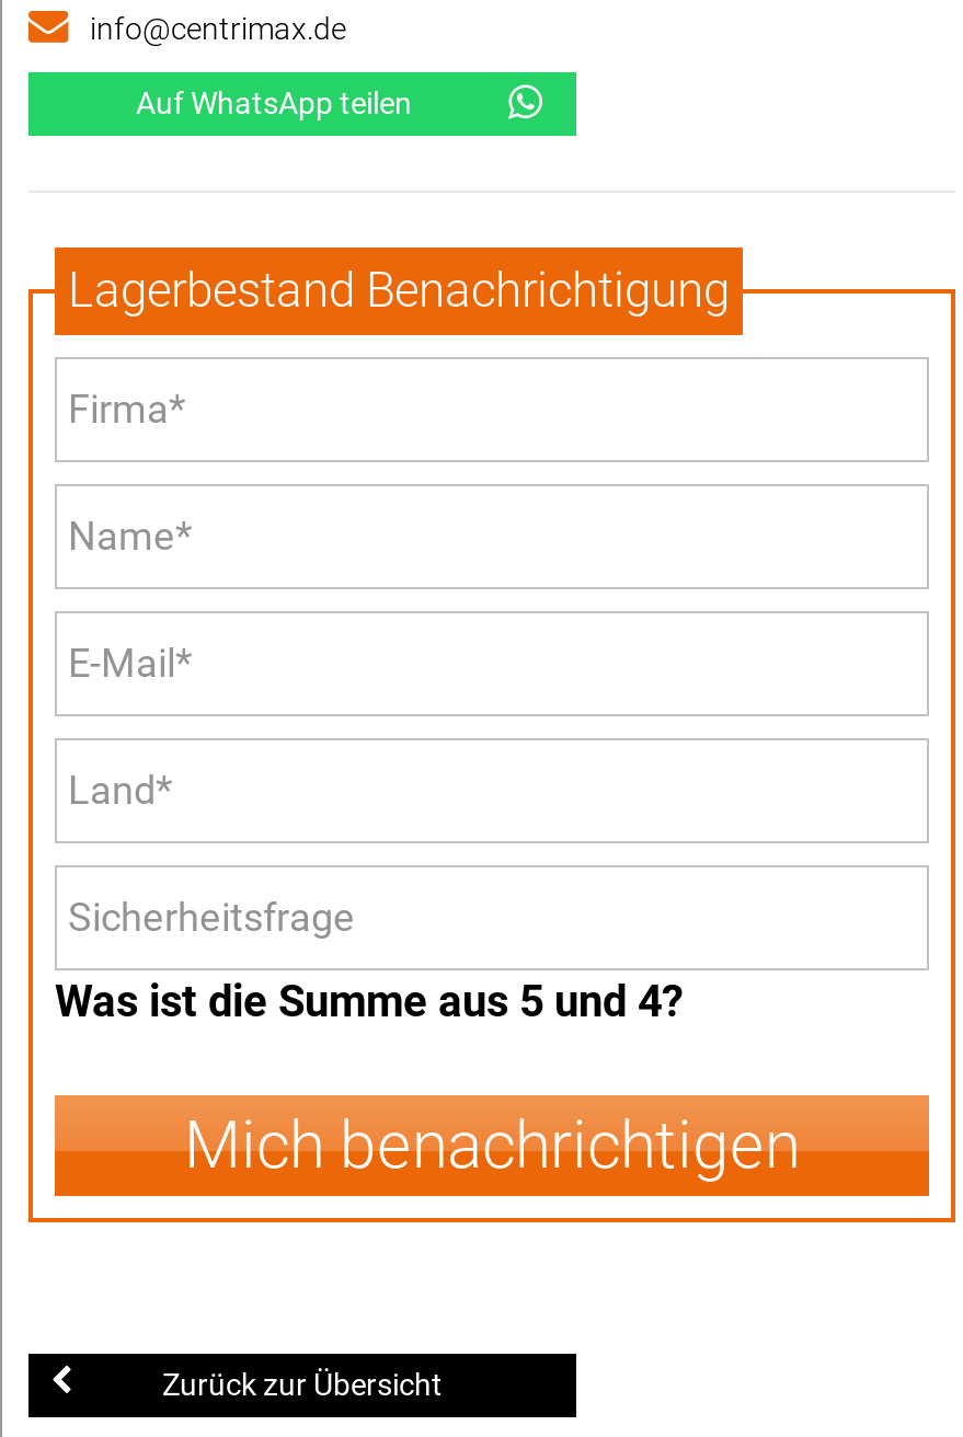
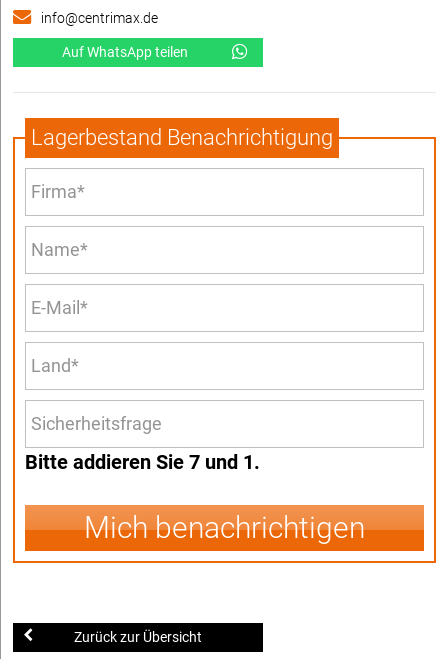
- Was ist die Summe aus 5 und 4?
+ Bitte addieren Sie 7 und 1.
